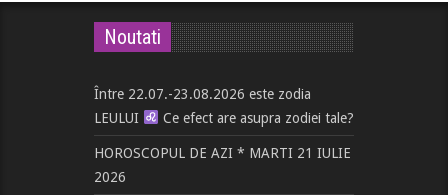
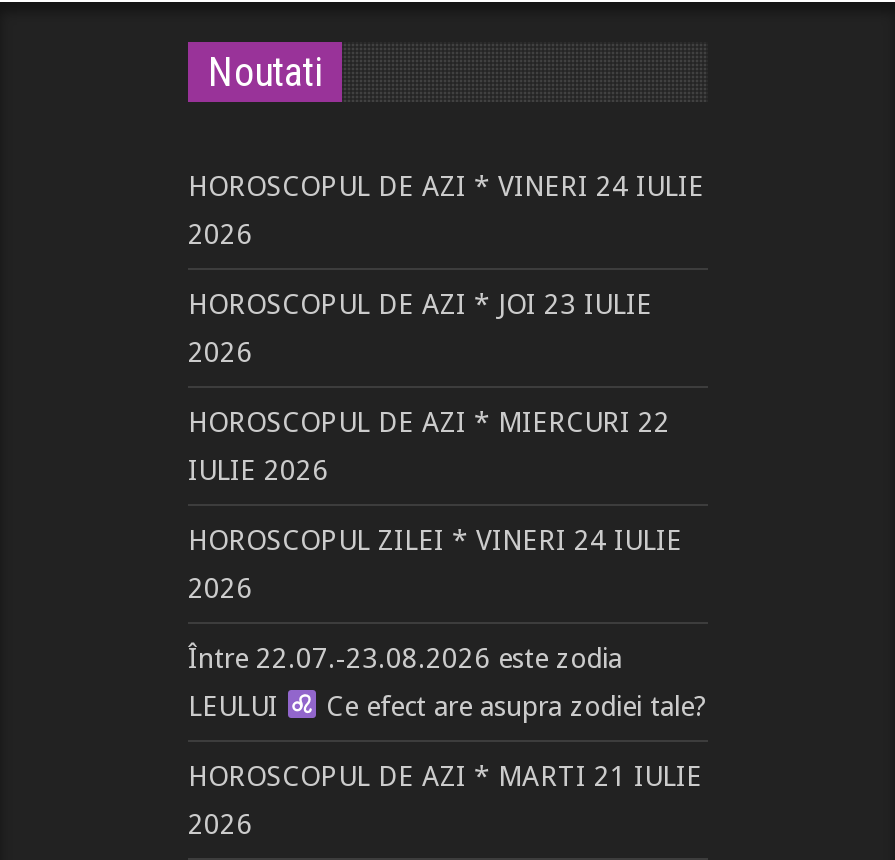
+ HOROSCOPUL DE AZI * VINERI 24 IULIE
+ 2026
+ HOROSCOPUL DE AZI * JOI 23 IULIE
+ 2026
+ HOROSCOPUL DE AZI * MIERCURI 22
+ IULIE 2026
+ HOROSCOPUL ZILEI * VINERI 24 IULIE
+ 2026
